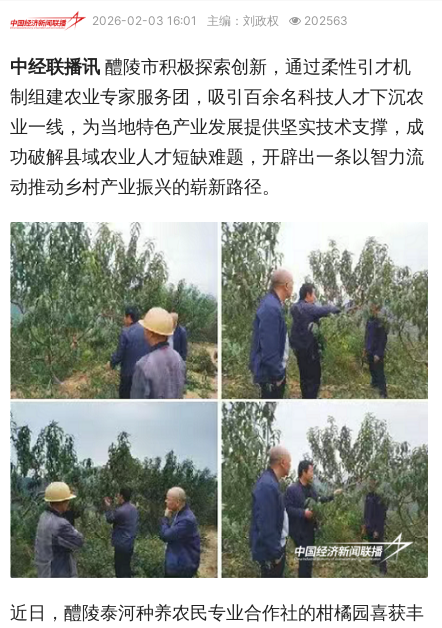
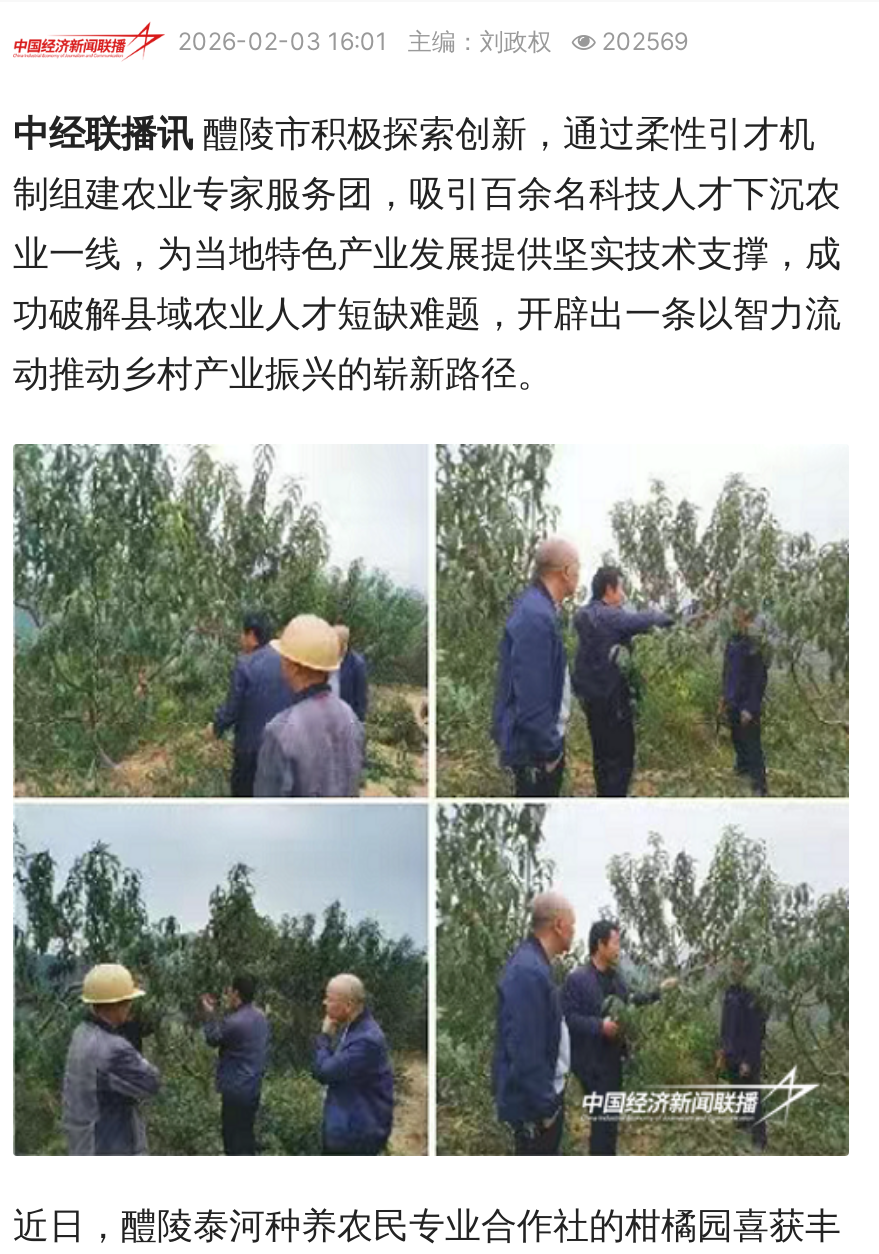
- 2026-02-03 16:01 主编：刘政权 202563
+ 2026-02-03 16:01 主编：刘政权 202569
